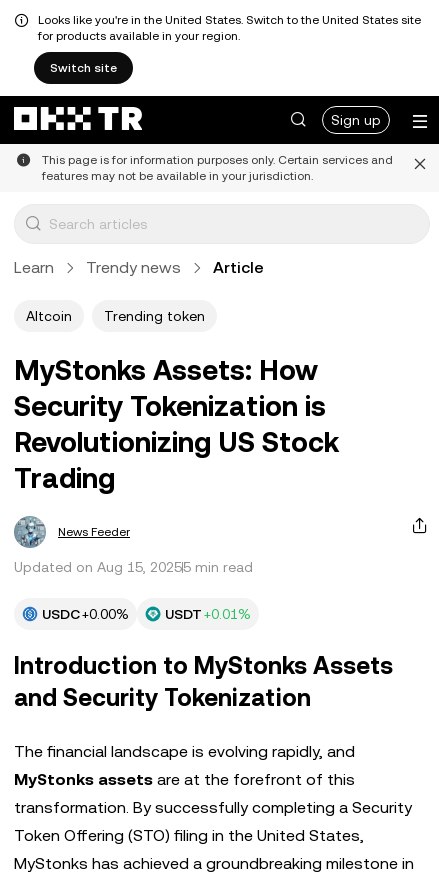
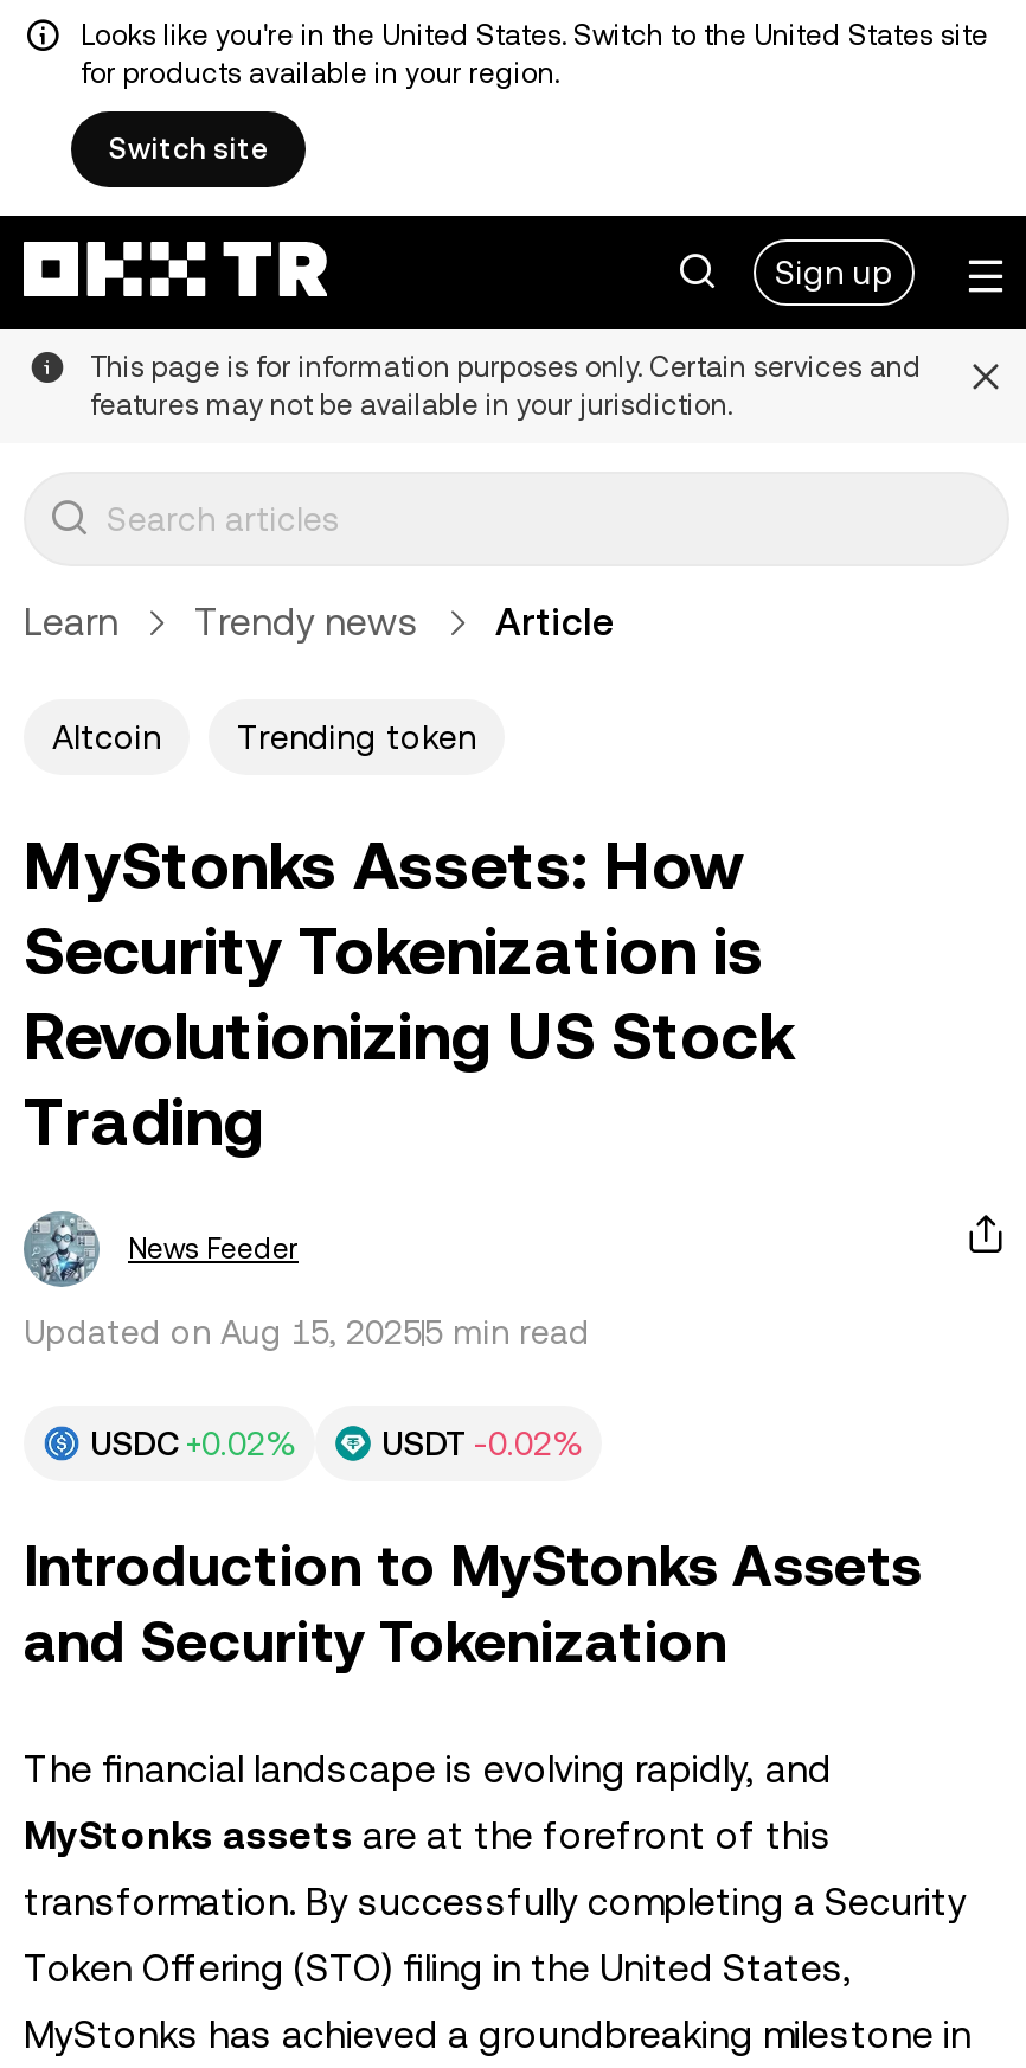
- USDC +0.00%
+ USDC +0.02%

- USDT +0.01%
+ USDT -0.02%
